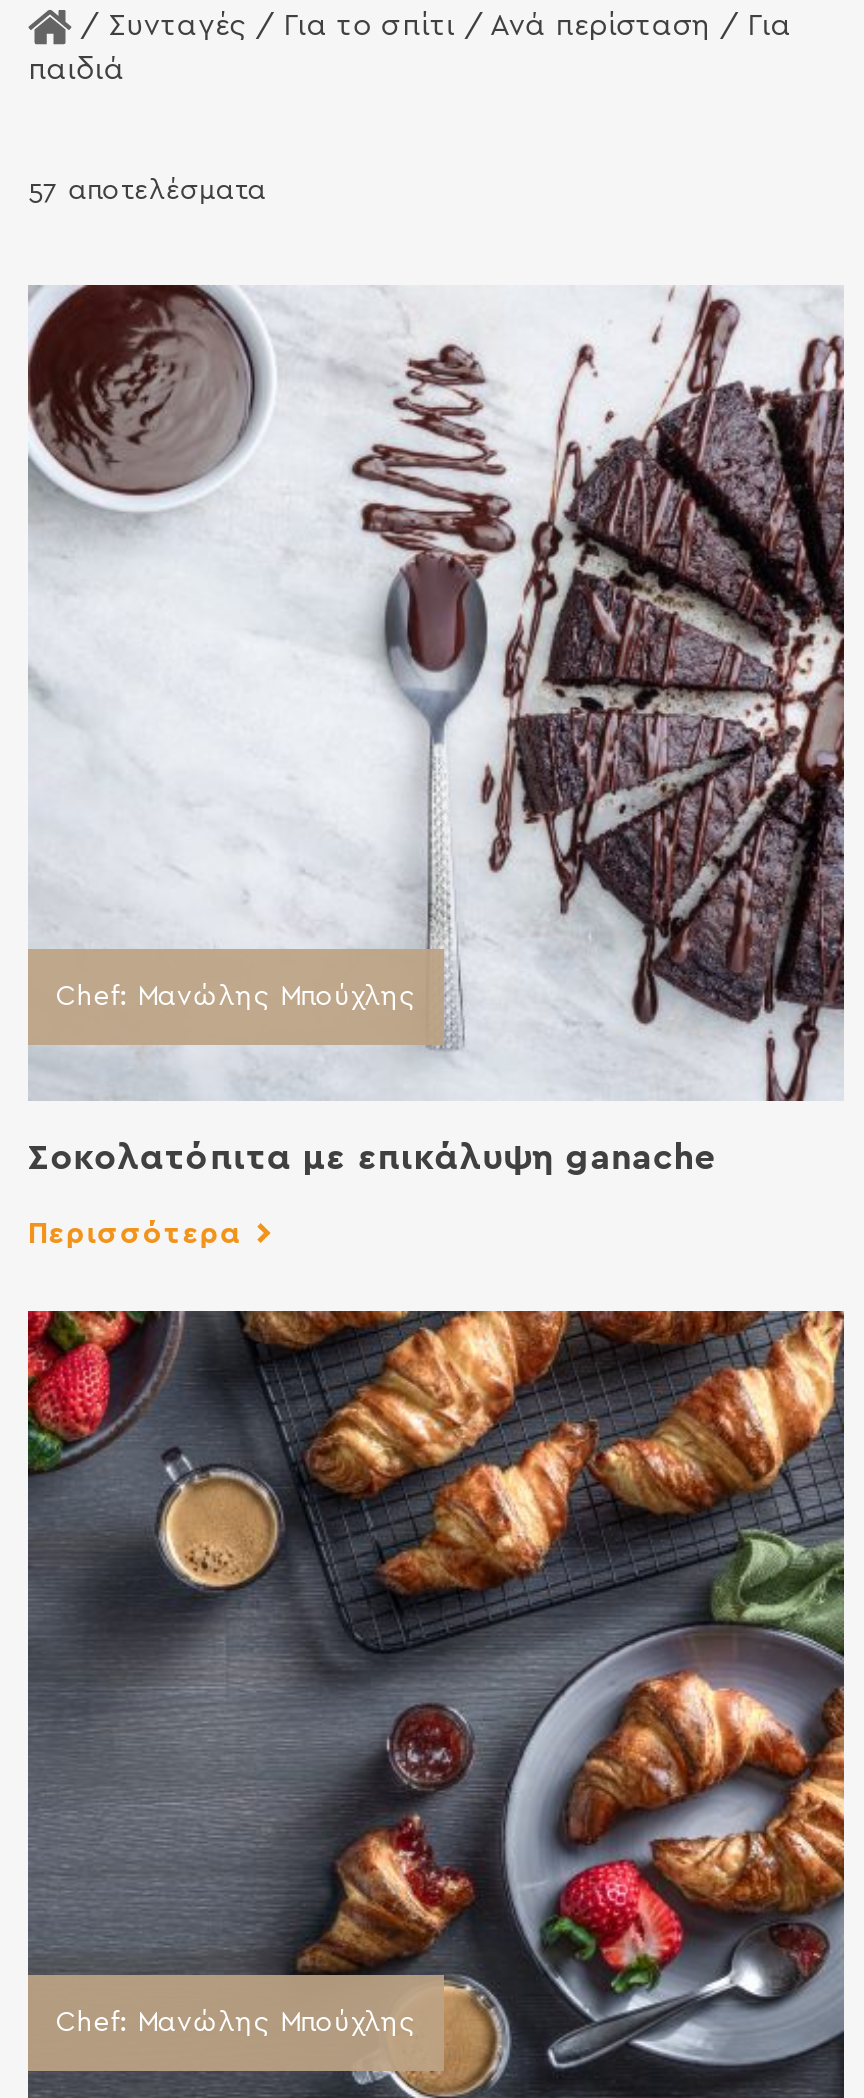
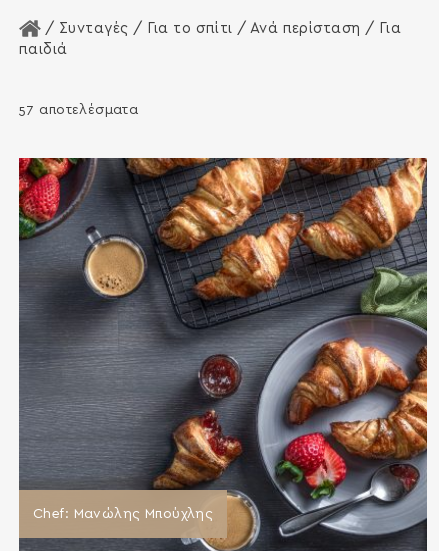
- [image]
- Chef: Μανώλης Μπούχλης

- Σοκολατόπιτα με επικάλυψη ganache
- Περισσότερα
